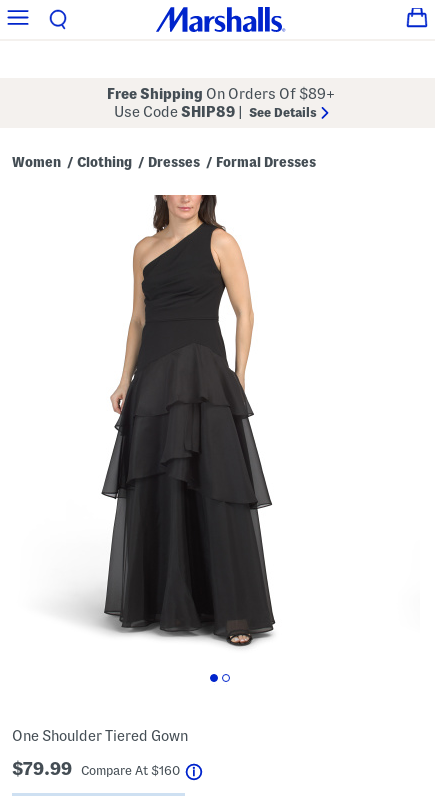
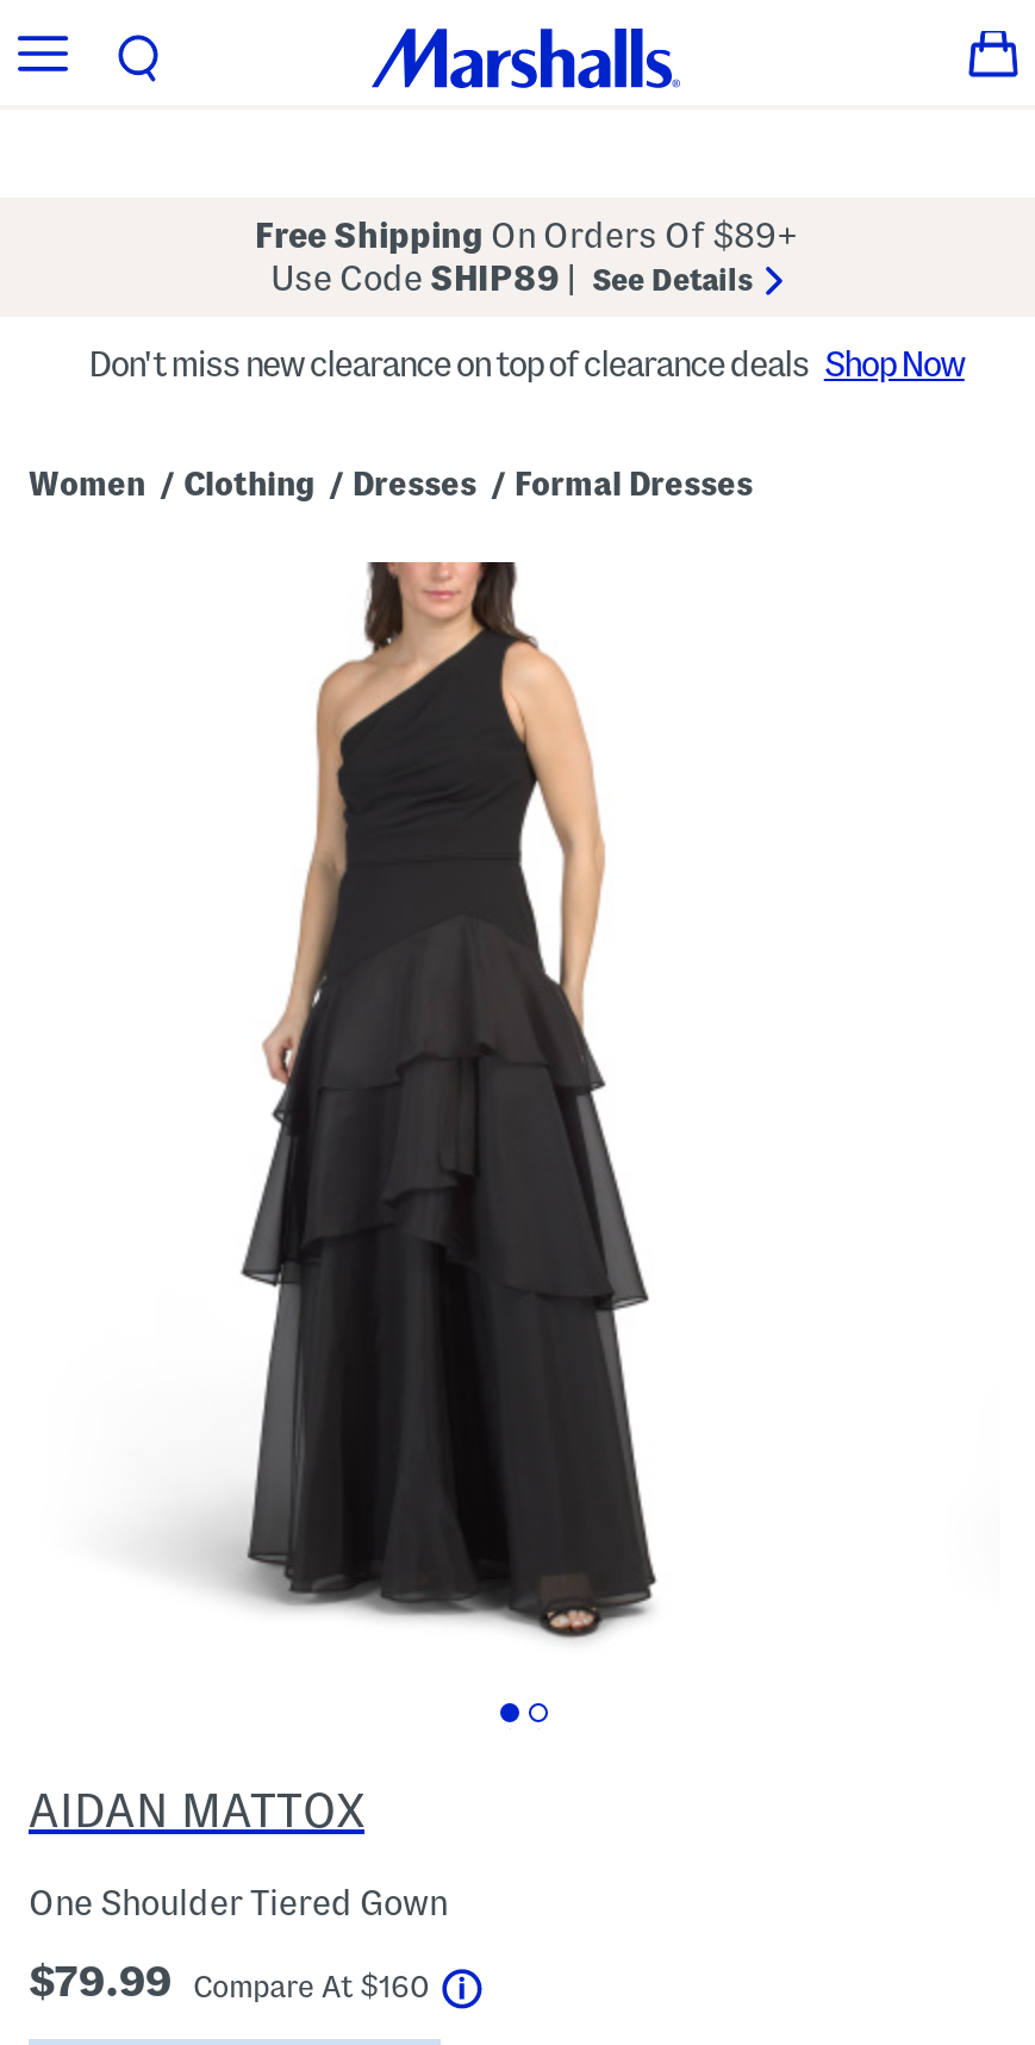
+ Don't miss new clearance on top of clearance deals Shop Now

+ AIDAN MATTOX
